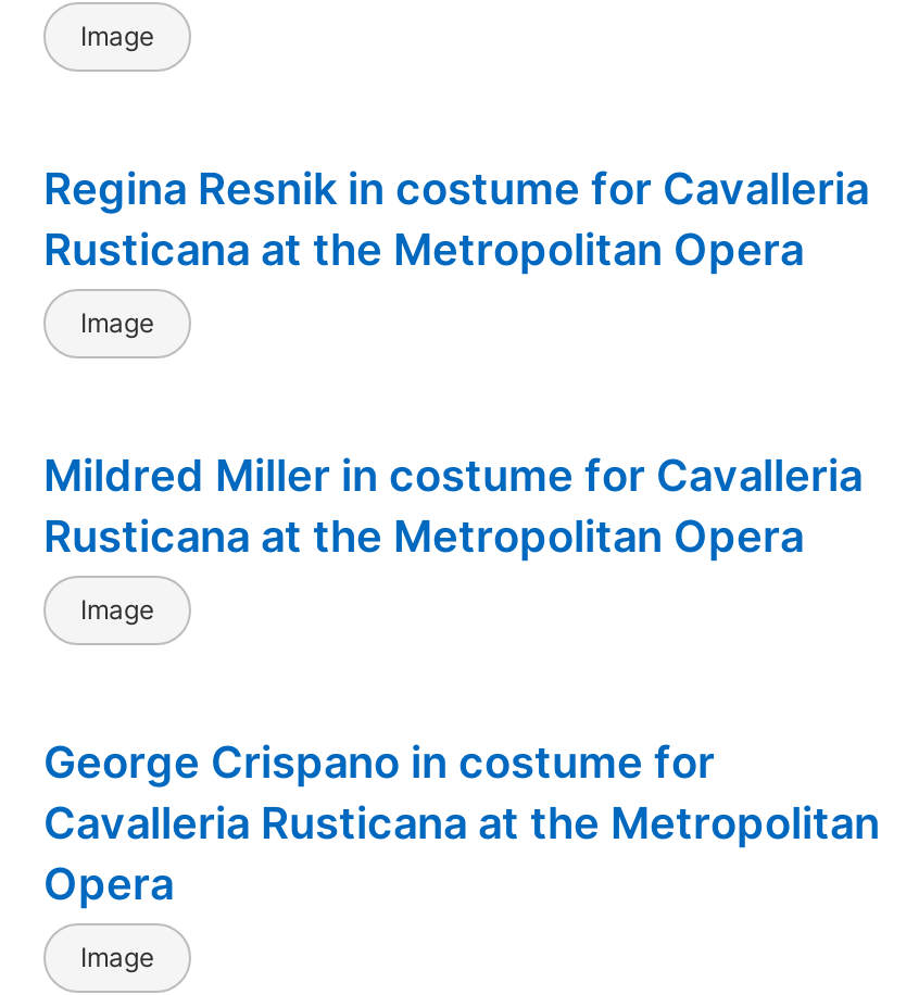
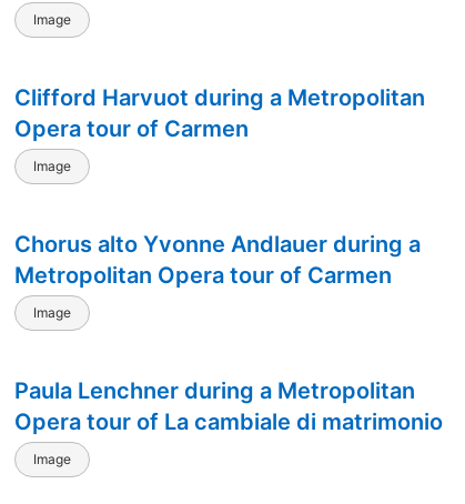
- Regina Resnik in costume for Cavalleria
- Rusticana at the Metropolitan Opera
+ Clifford Harvuot during a Metropolitan
+ Opera tour of Carmen

- Mildred Miller in costume for Cavalleria
- Rusticana at the Metropolitan Opera
+ Chorus alto Yvonne Andlauer during a
+ Metropolitan Opera tour of Carmen

- George Crispano in costume for
- Cavalleria Rusticana at the Metropolitan
- Opera
+ Paula Lenchner during a Metropolitan
+ Opera tour of La cambiale di matrimonio
